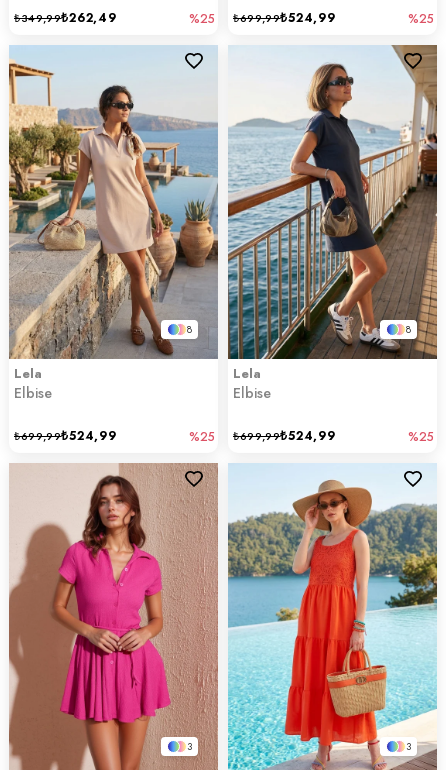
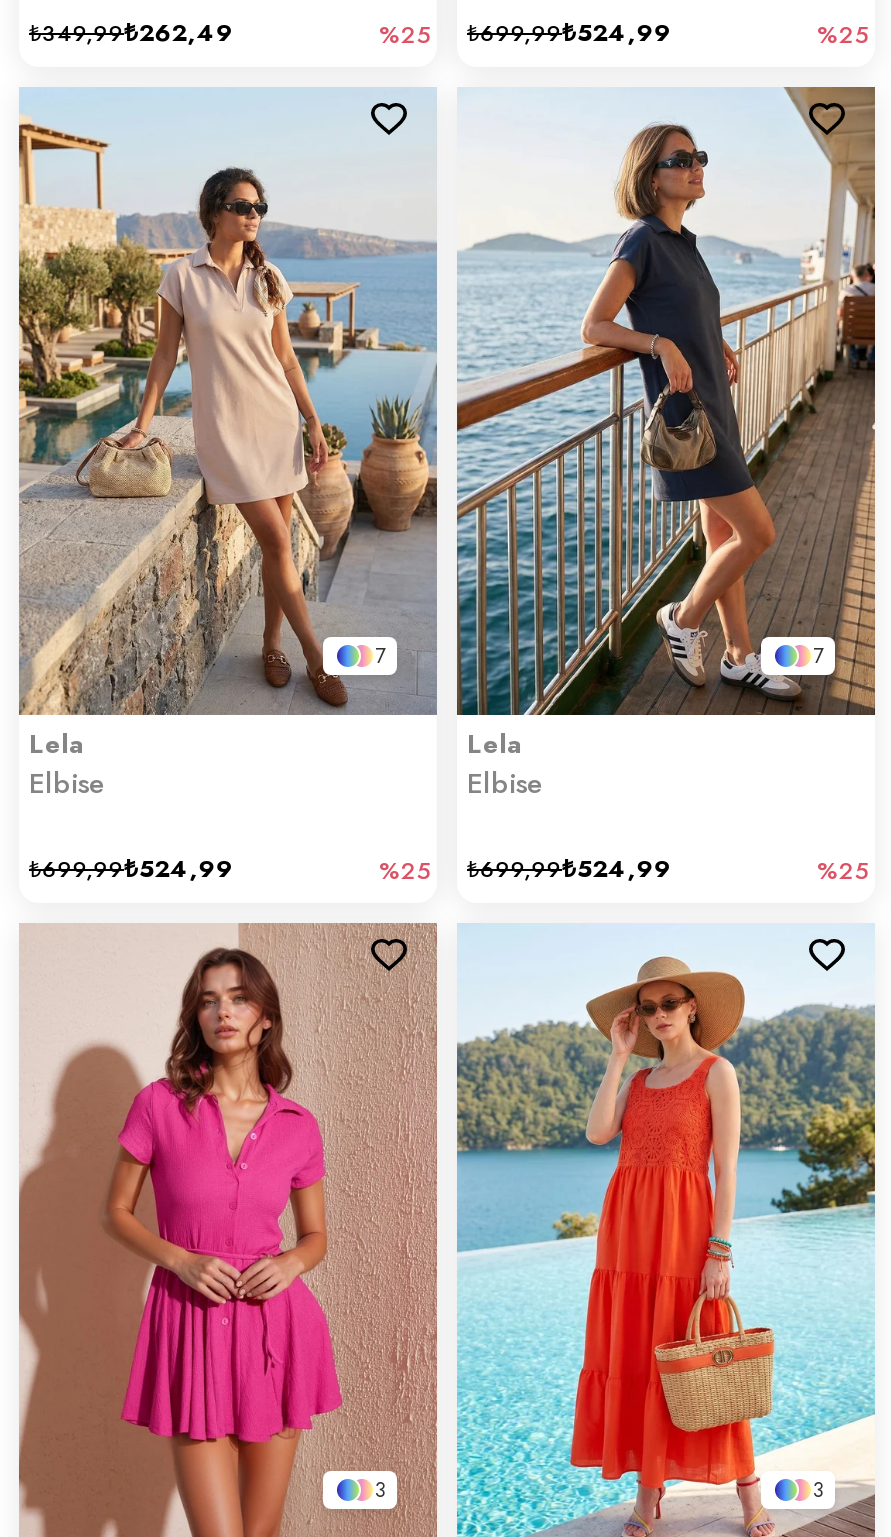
- 8
+ 7

- 8
+ 7
